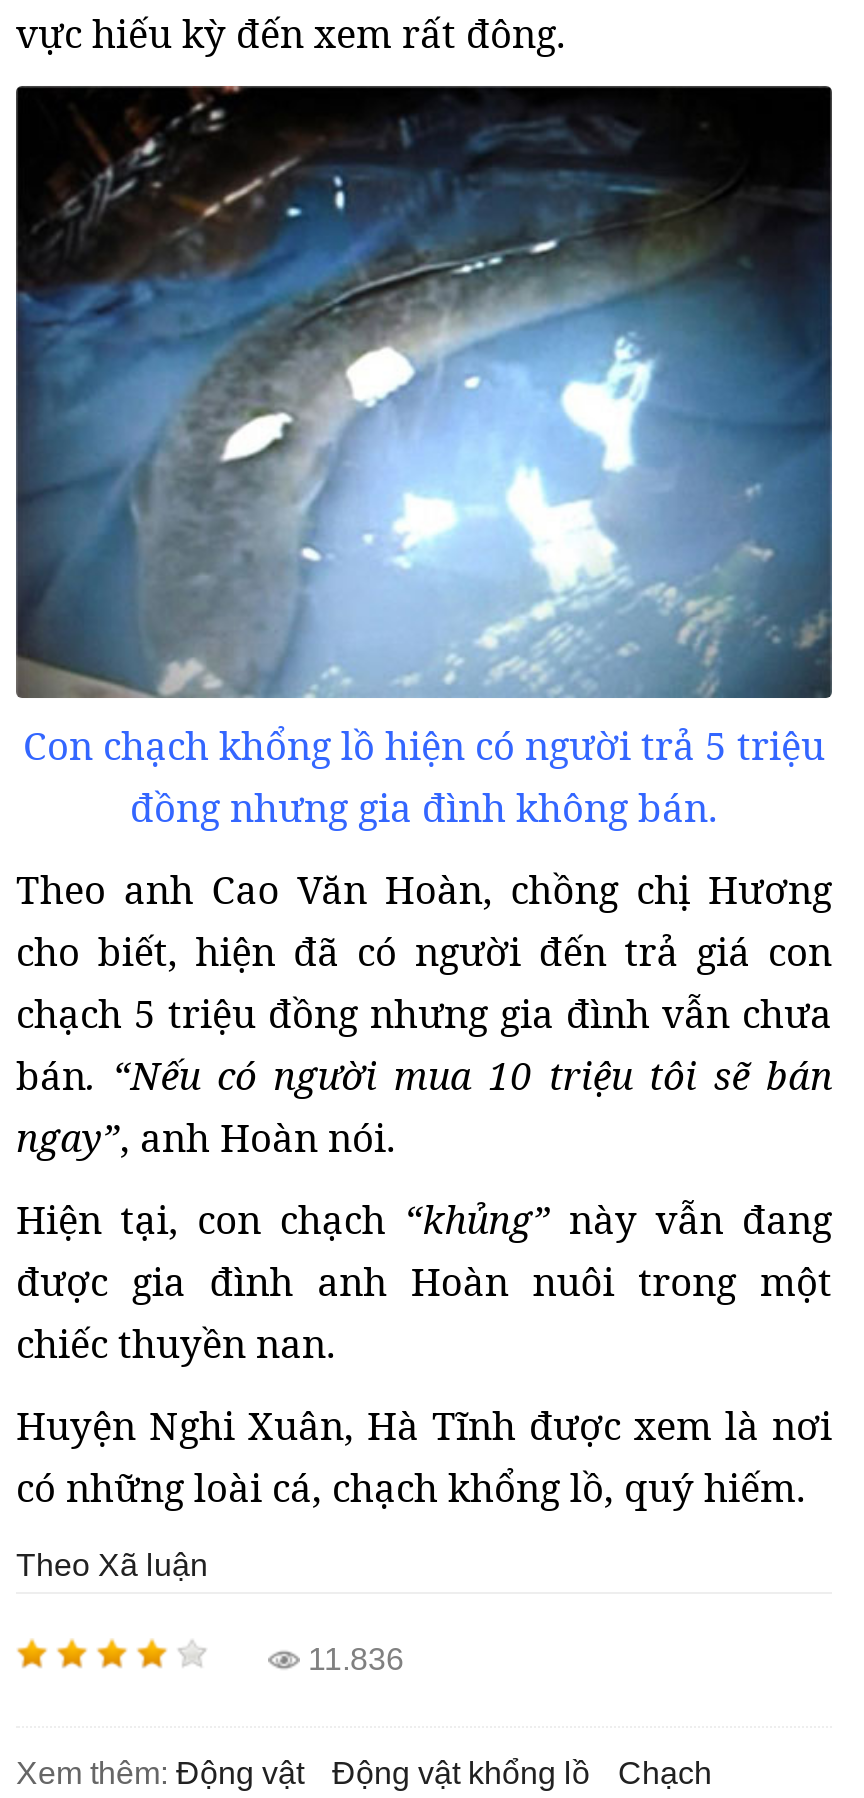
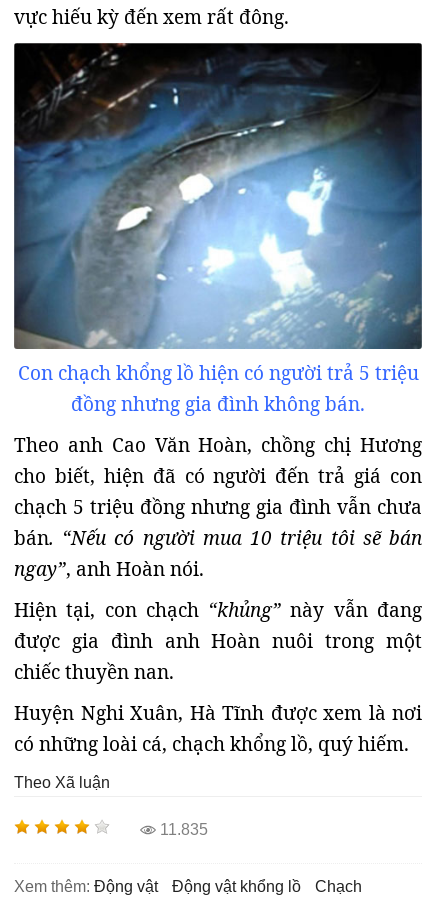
- 11.836
+ 11.835
